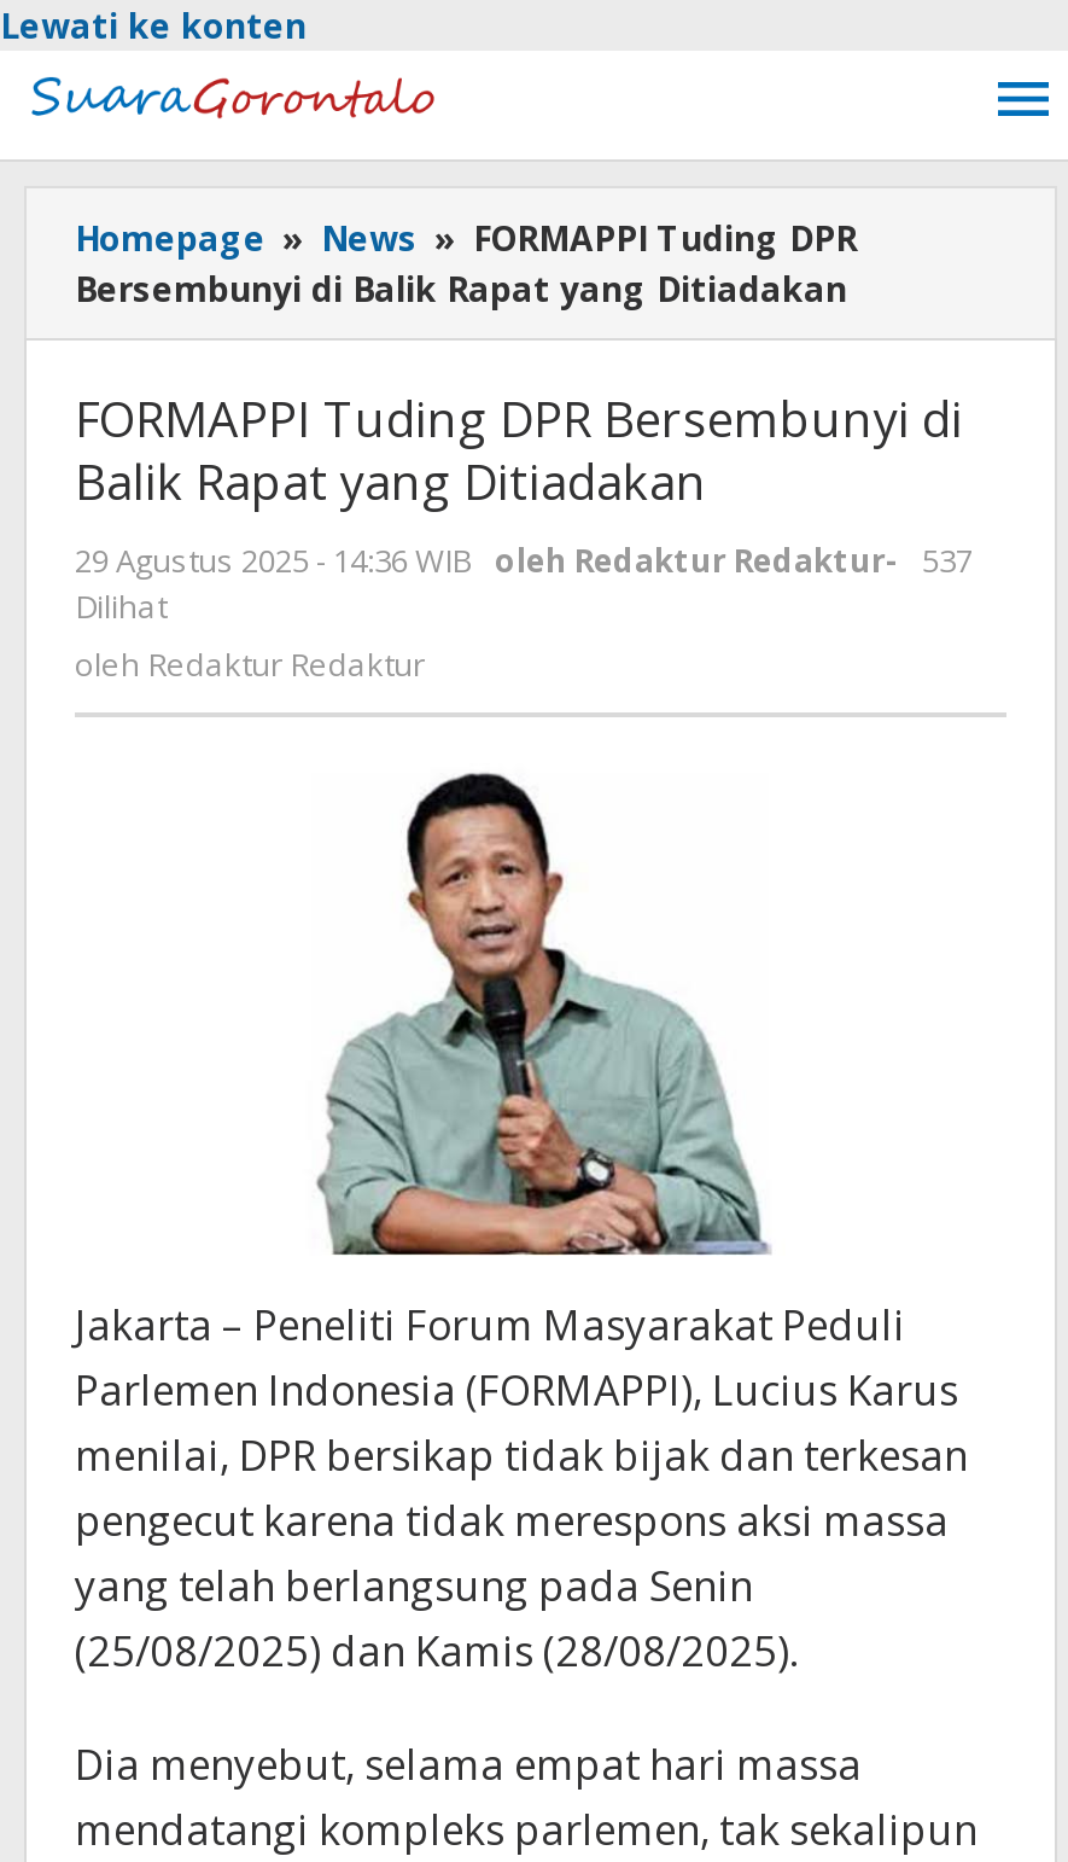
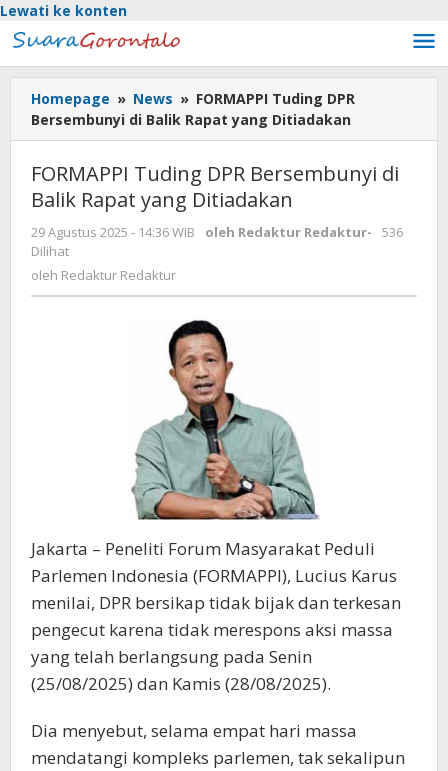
- 29 Agustus 2025 - 14:36 WIB oleh Redaktur Redaktur- 537
+ 29 Agustus 2025 - 14:36 WIB oleh Redaktur Redaktur- 536
